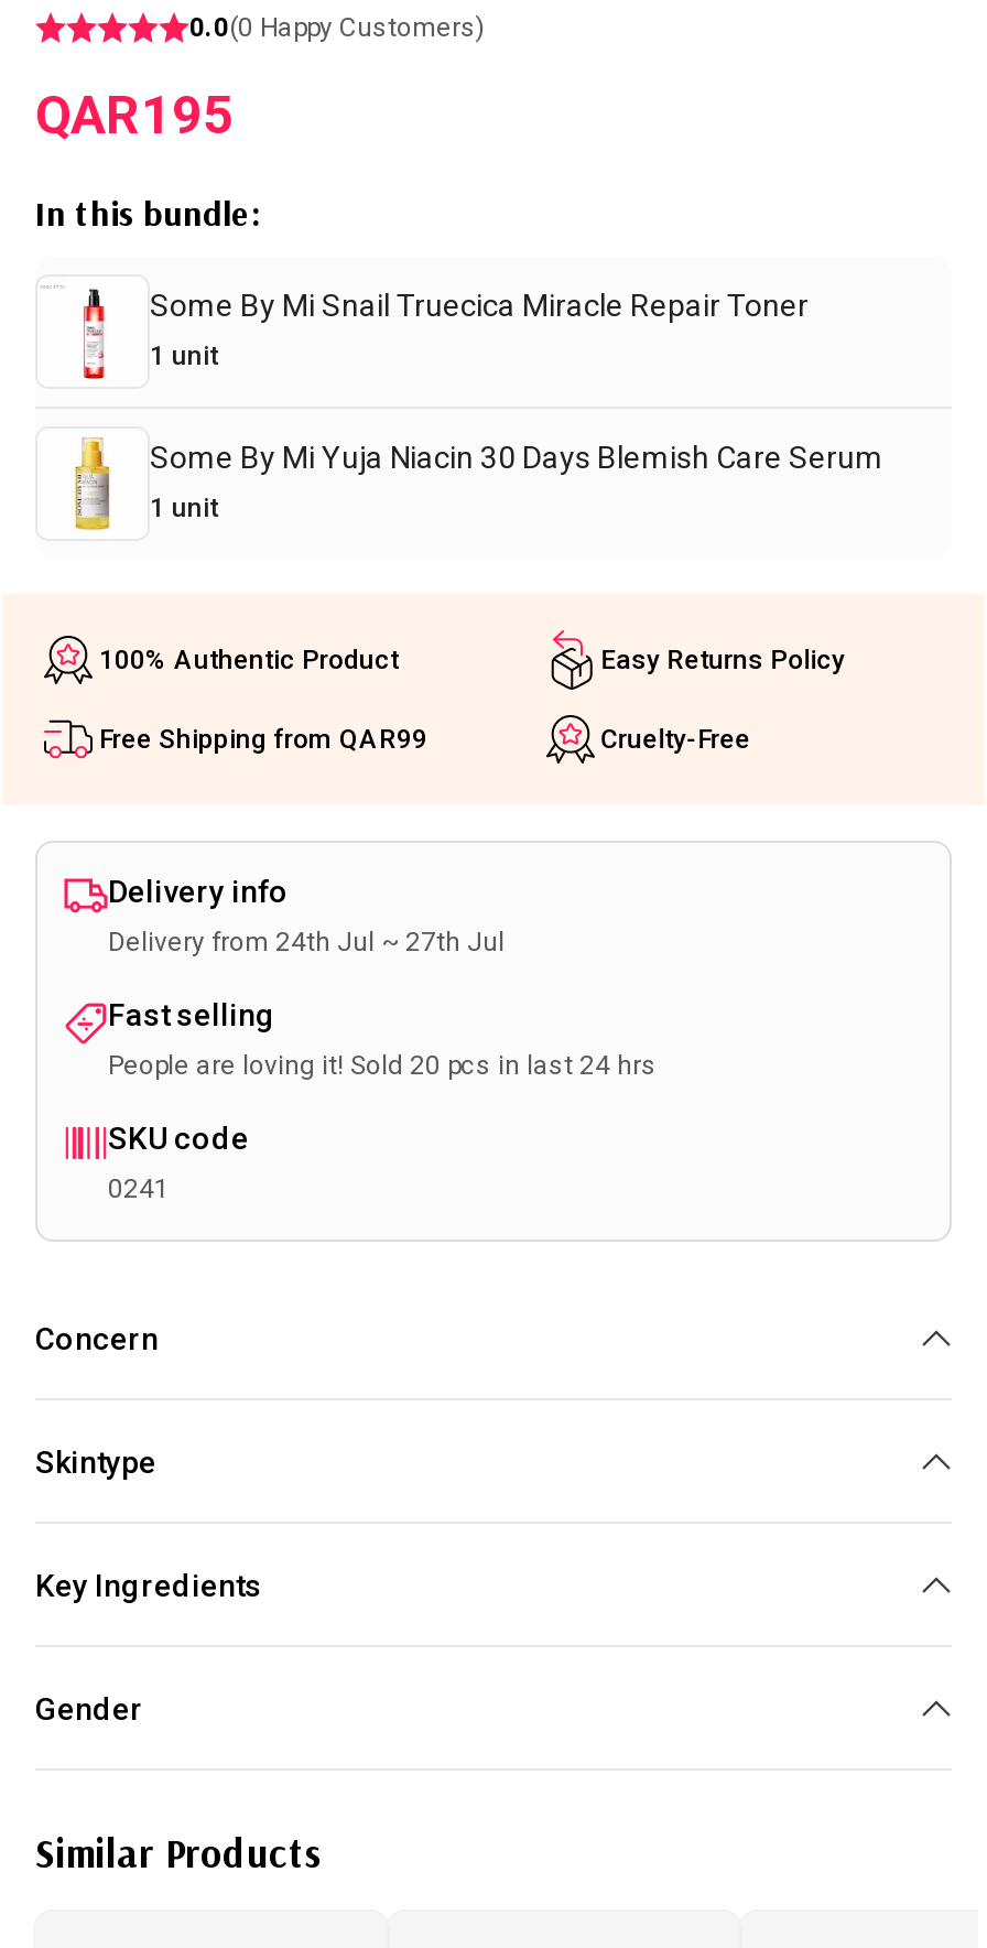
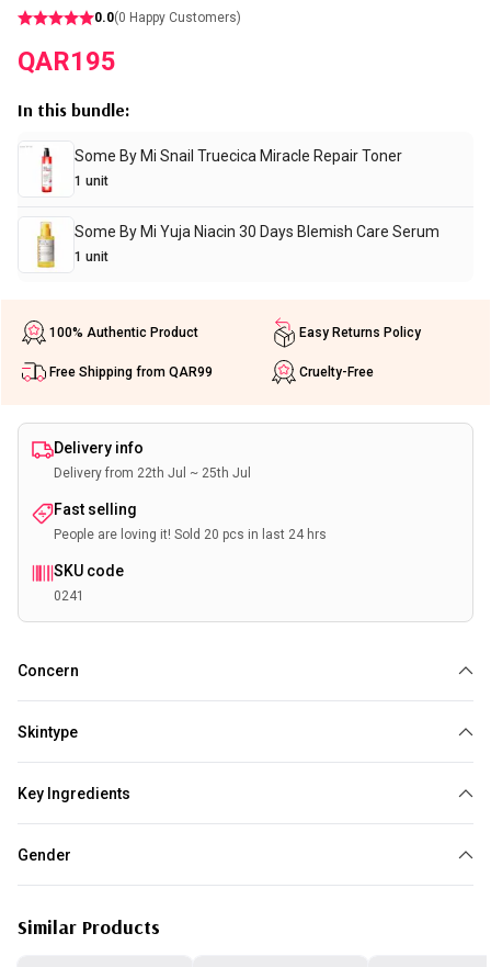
- Delivery from 24th Jul ~ 27th Jul
+ Delivery from 22th Jul ~ 25th Jul
